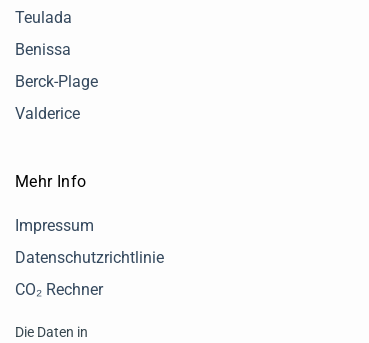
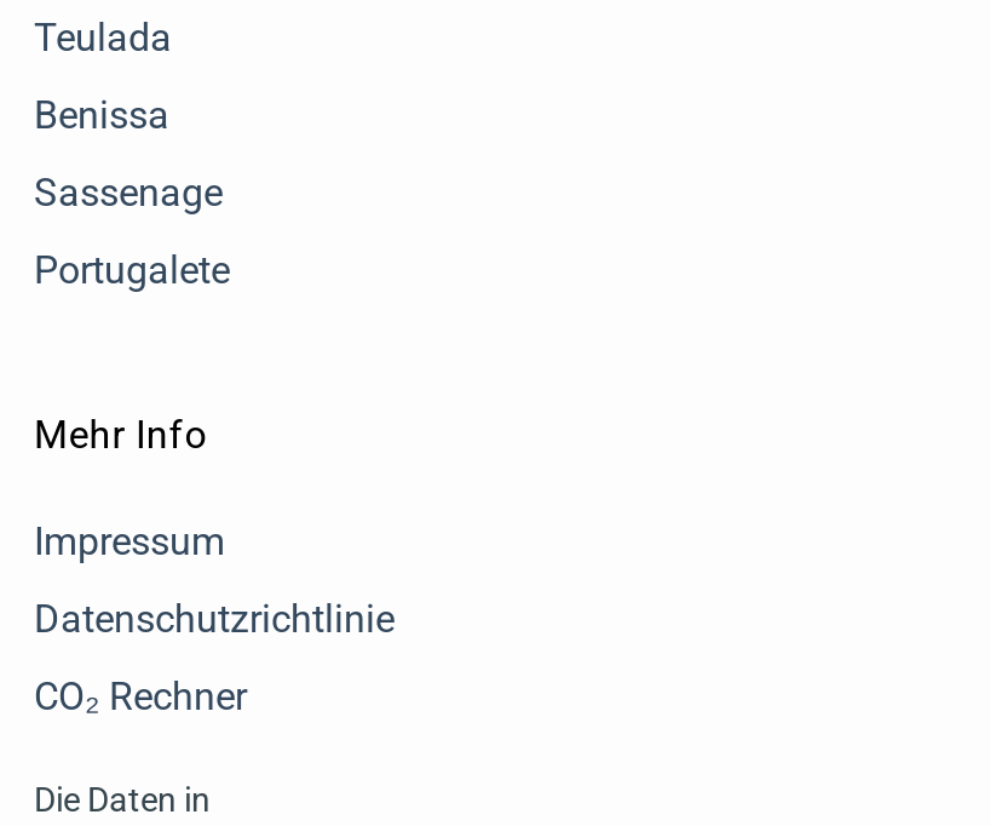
- Berck-Plage
+ Sassenage

- Valderice
+ Portugalete
